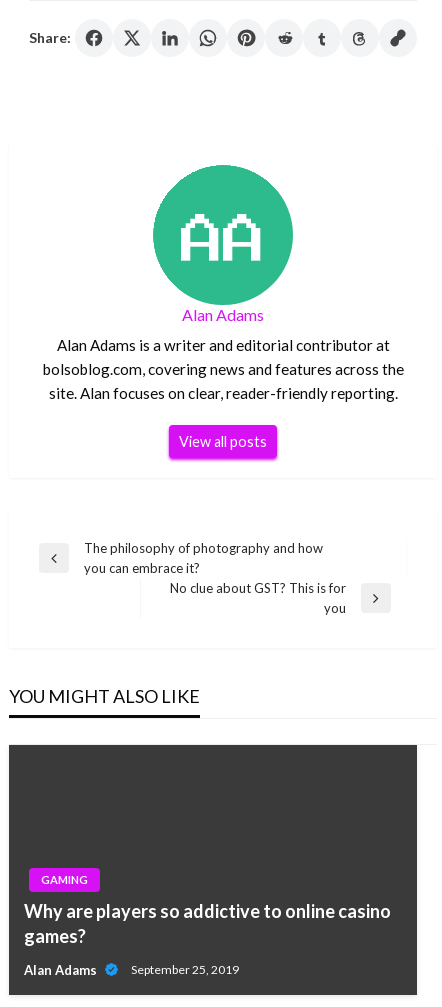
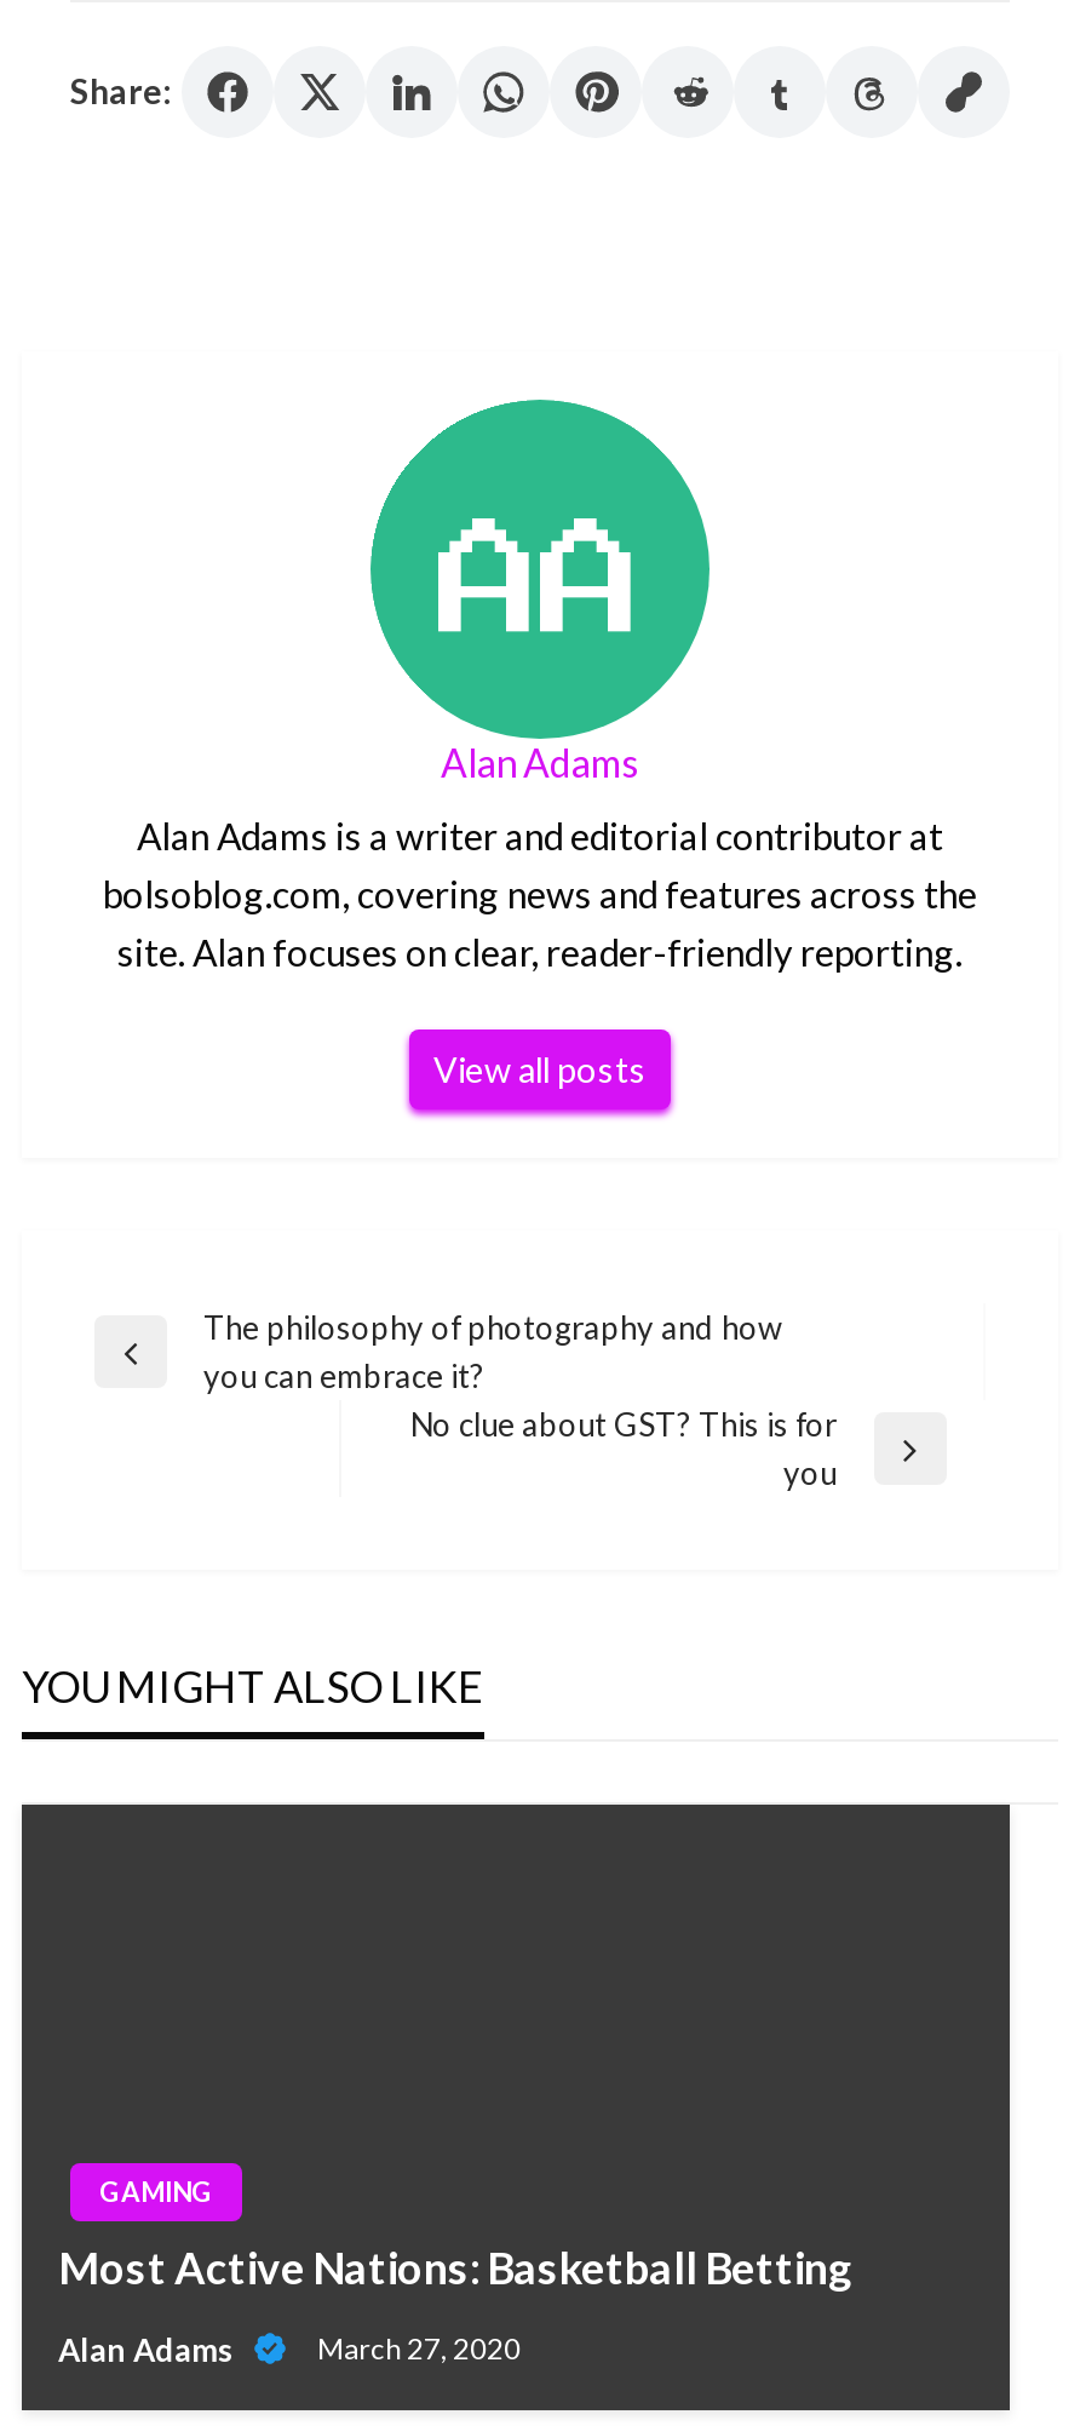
moved down: GAMING

- Why are players so addictive to online casino
- games?
+ Most Active Nations: Basketball Betting

- September 25, 2019
+ March 27, 2020
